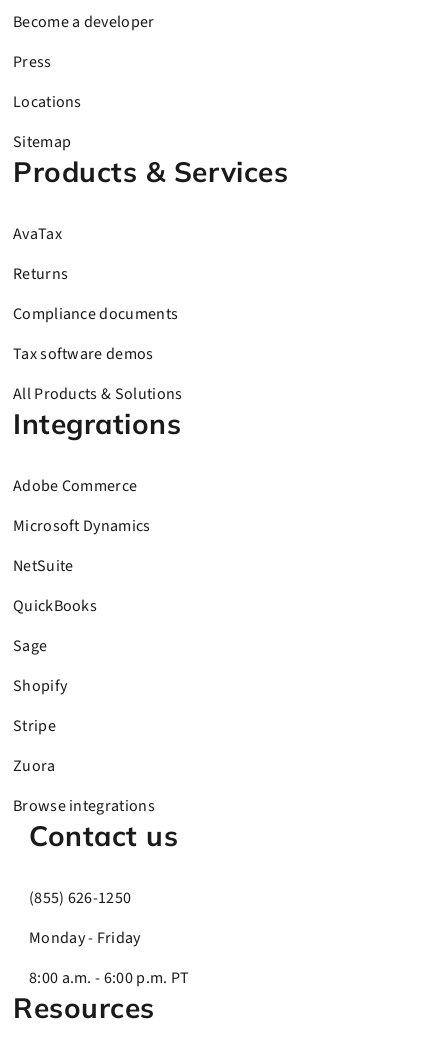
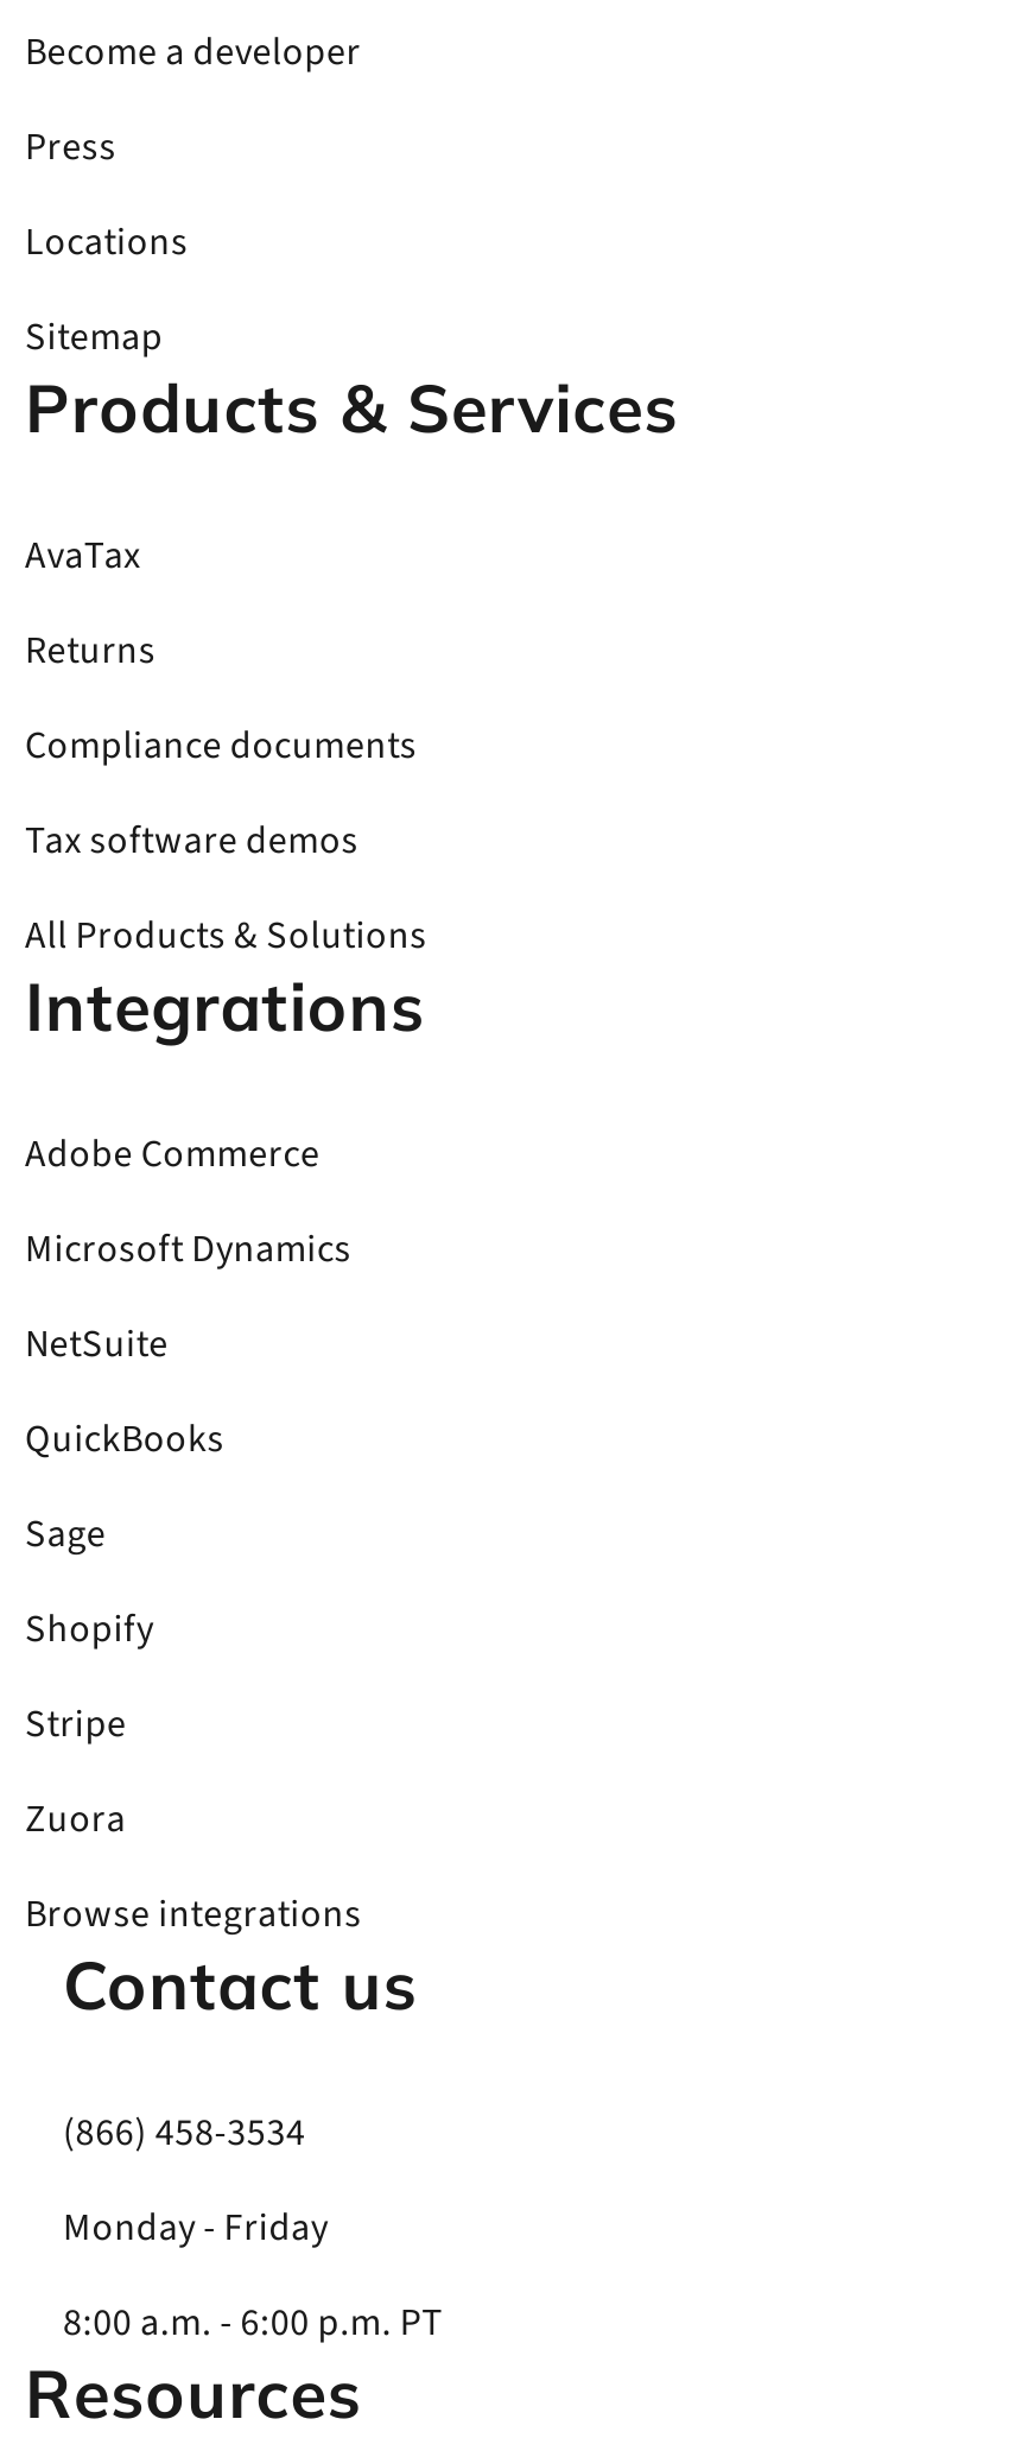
- (855) 626-1250
+ (866) 458-3534
